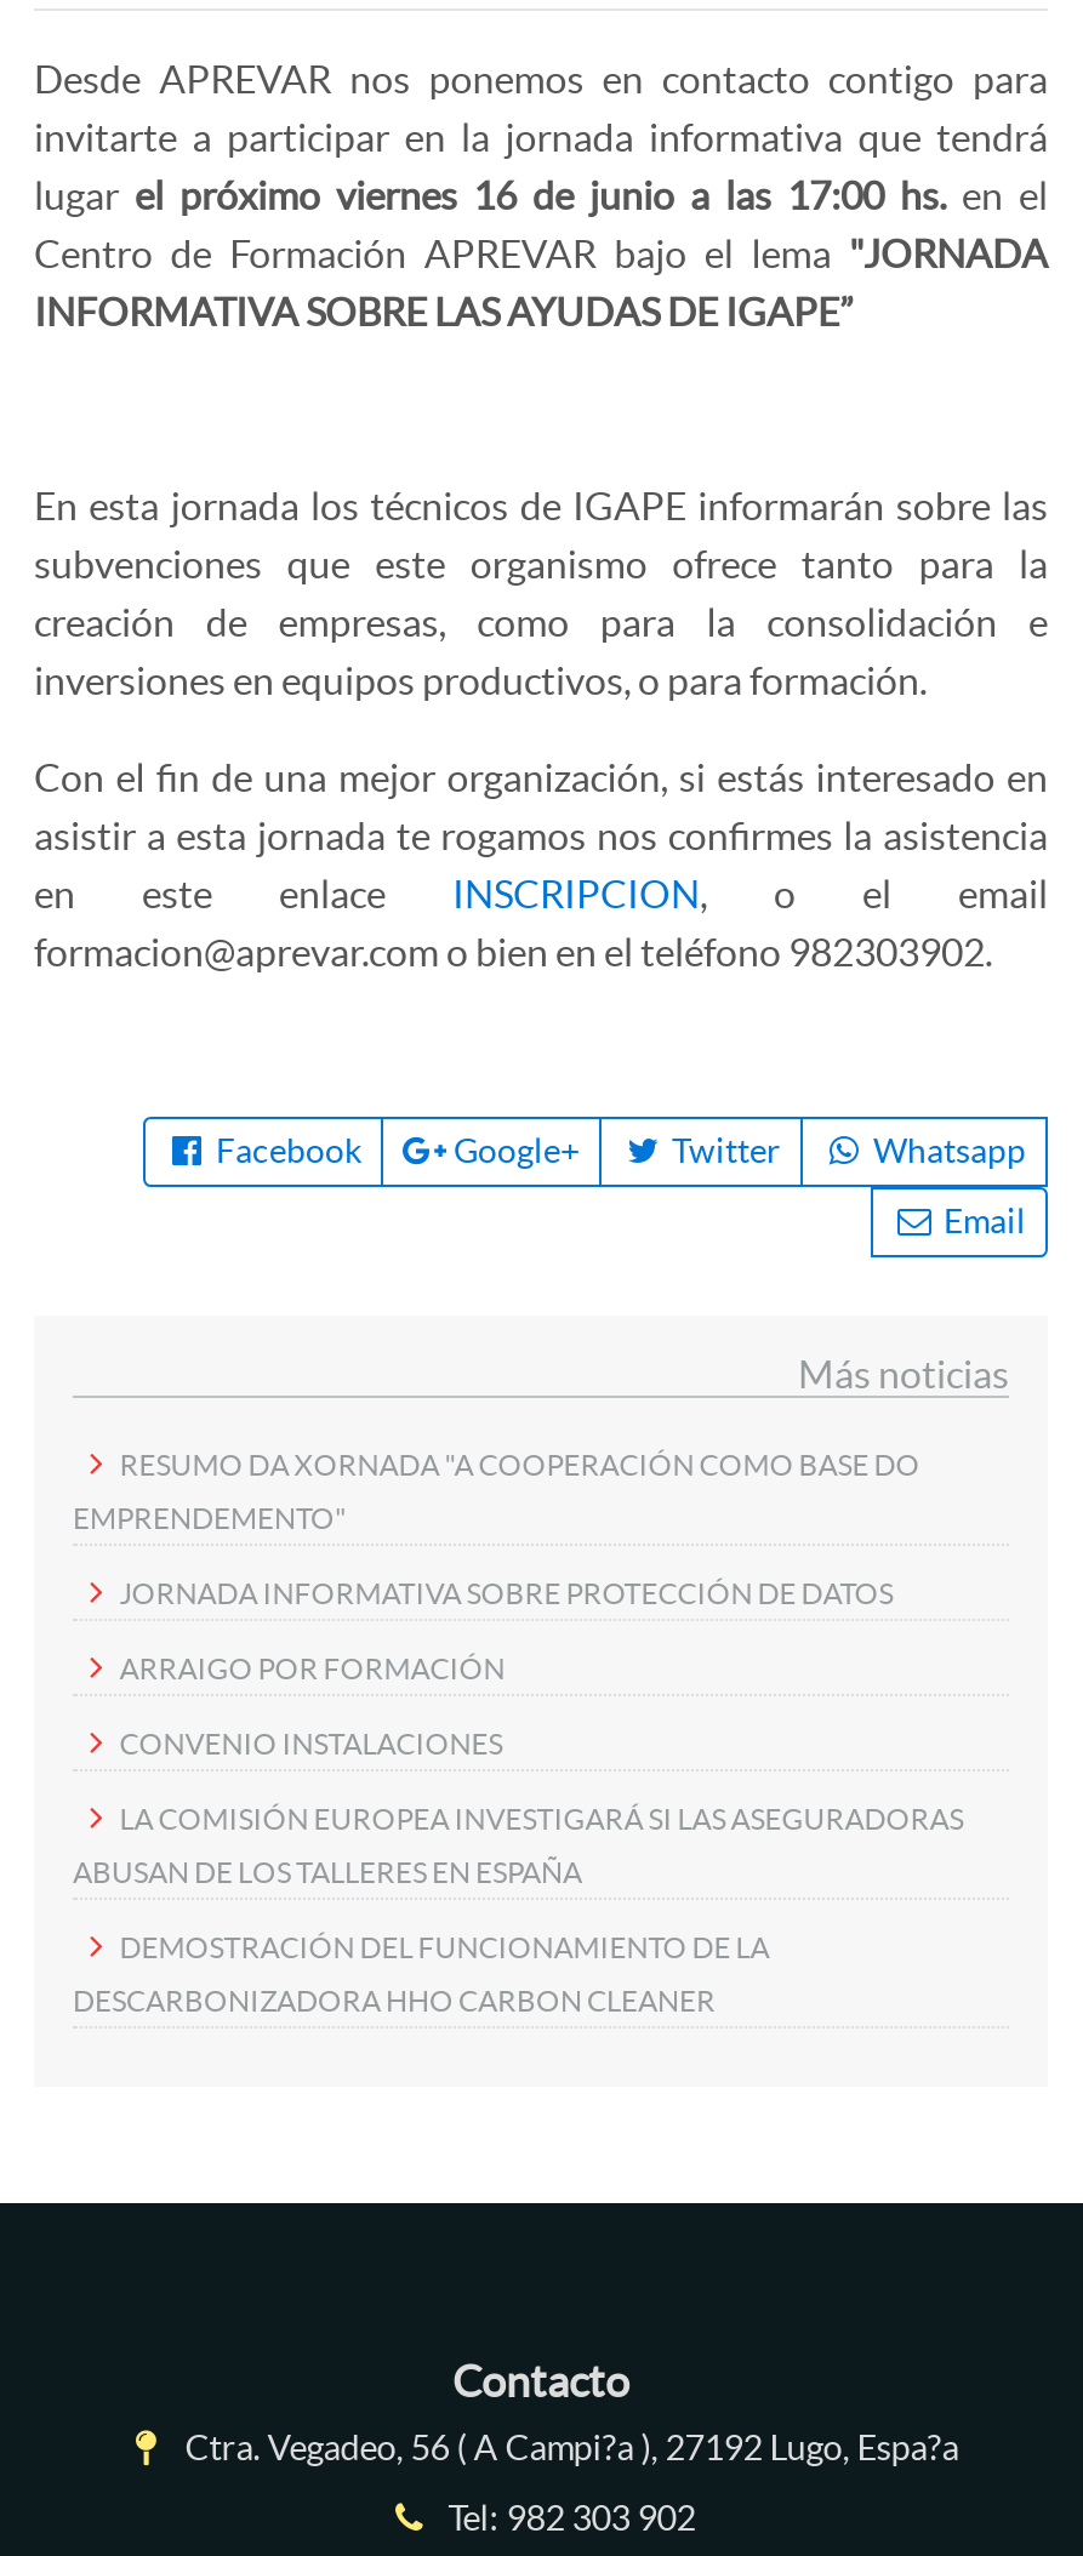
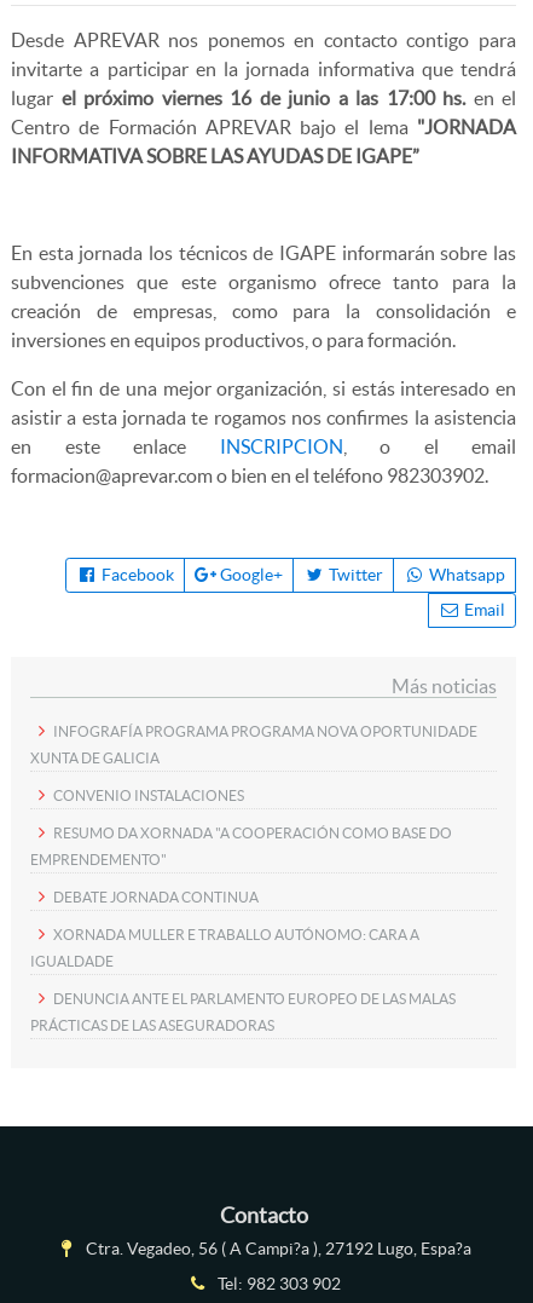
+ INFOGRAFÍA PROGRAMA PROGRAMA NOVA OPORTUNIDADE
+ XUNTA DE GALICIA

moved down: RESUMO DA XORNADA "A COOPERACIÓN COMO BASE DO | EMPRENDEMENTO"

- JORNADA INFORMATIVA SOBRE PROTECCIÓN DE DATOS
- ARRAIGO POR FORMACIÓN
- LA COMISIÓN EUROPEA INVESTIGARÁ SI LAS ASEGURADORAS
- ABUSAN DE LOS TALLERES EN ESPAÑA
- DEMOSTRACIÓN DEL FUNCIONAMIENTO DE LA
- DESCARBONIZADORA HHO CARBON CLEANER
+ DEBATE JORNADA CONTINUA
+ XORNADA MULLER E TRABALLO AUTÓNOMO: CARA A
+ IGUALDADE
+ DENUNCIA ANTE EL PARLAMENTO EUROPEO DE LAS MALAS
+ PRÁCTICAS DE LAS ASEGURADORAS

moved up: CONVENIO INSTALACIONES
